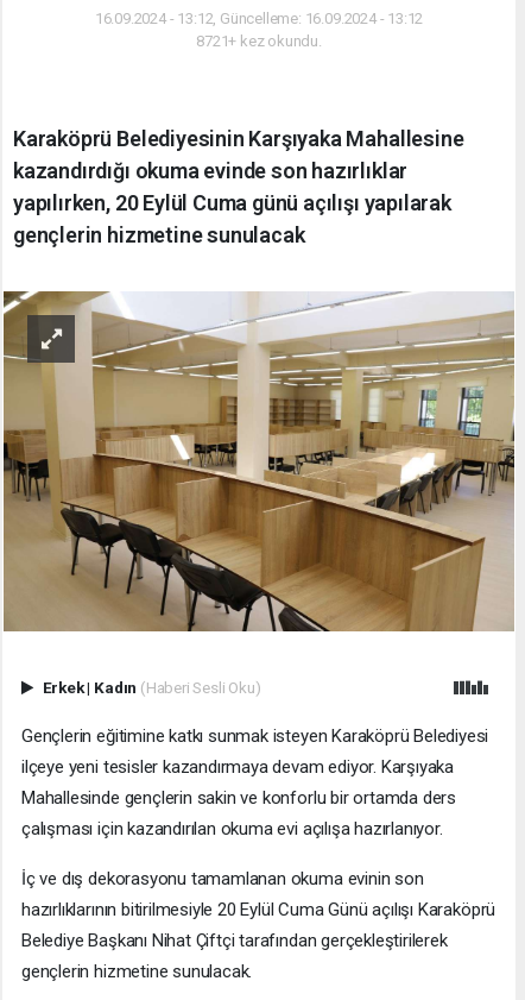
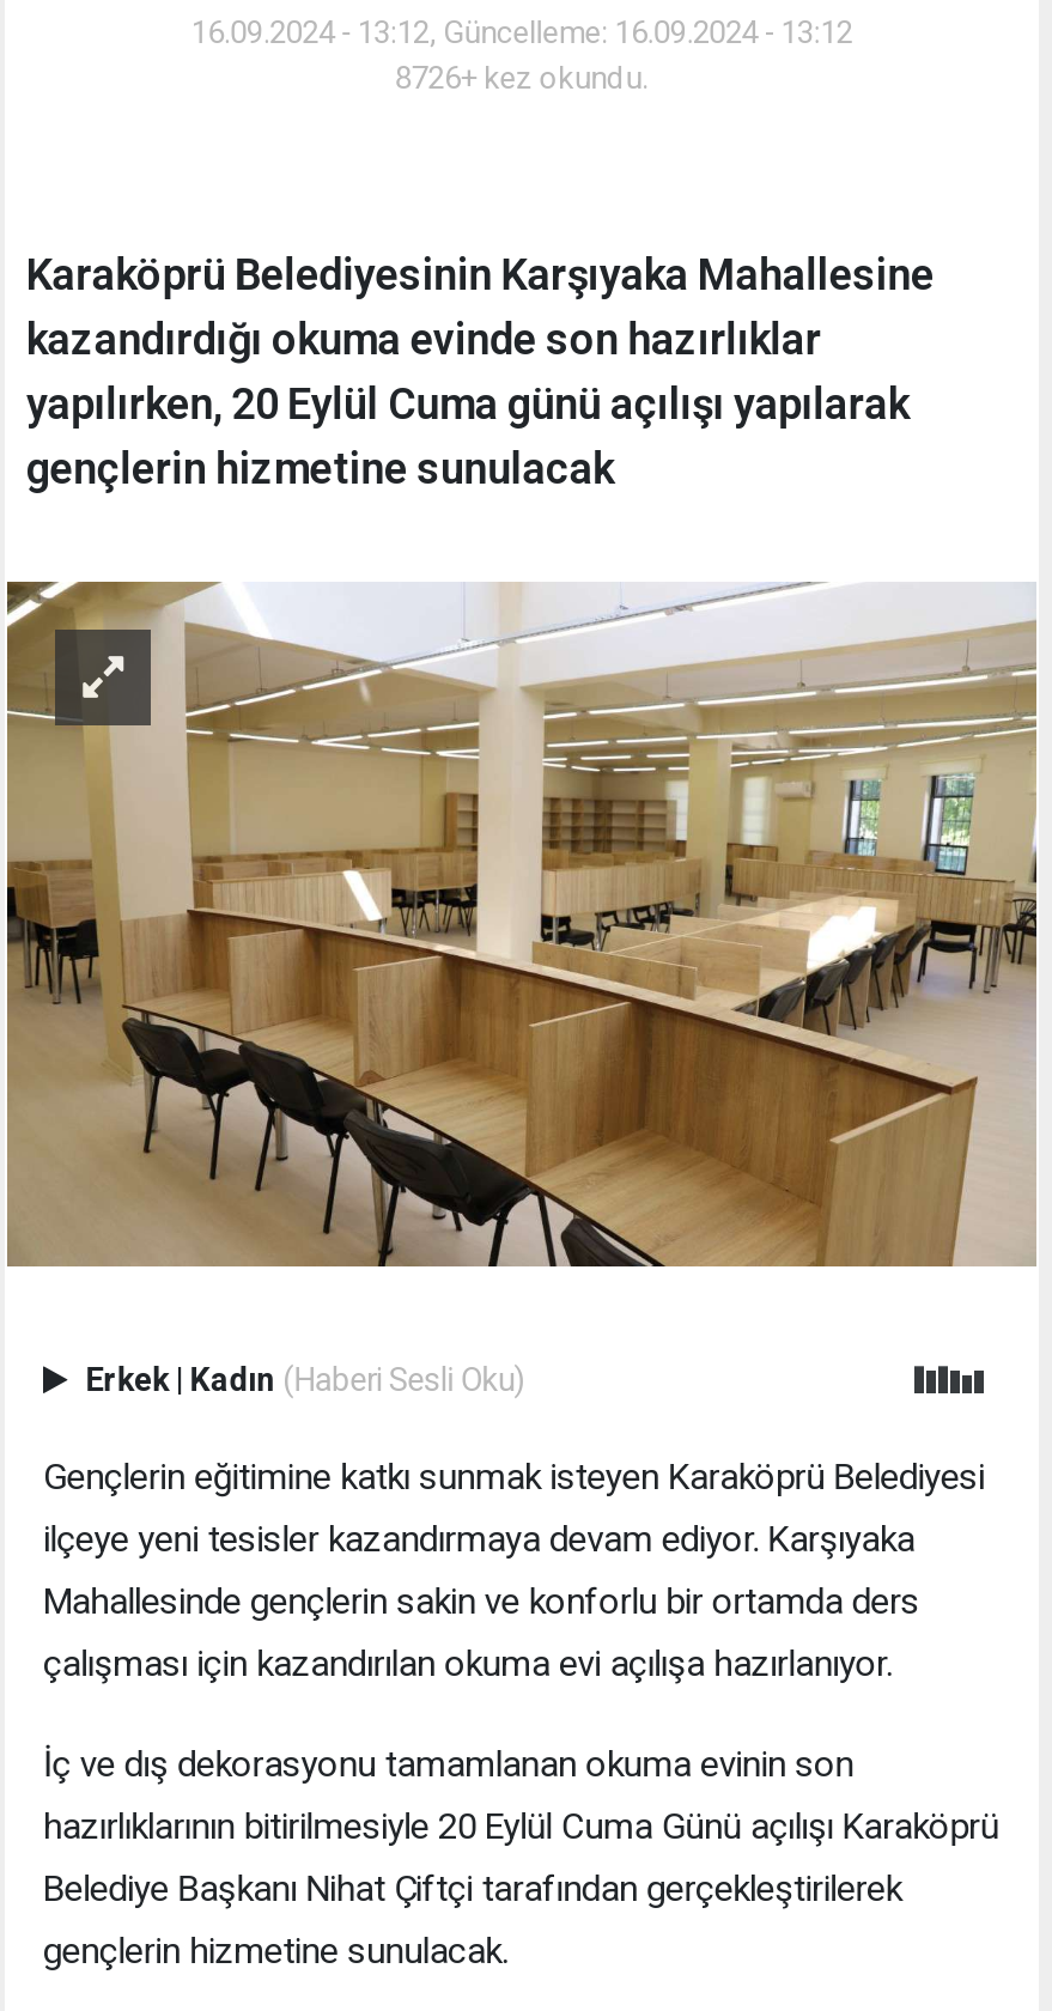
- 8721+ kez okundu.
+ 8726+ kez okundu.
